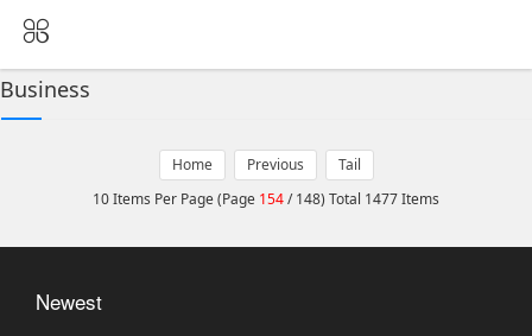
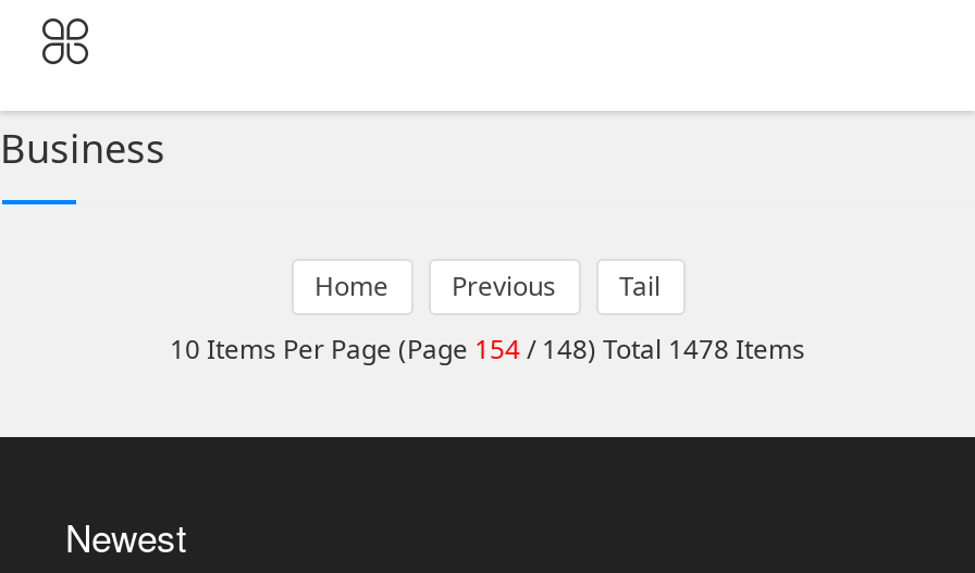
- 10 Items Per Page (Page 154 / 148) Total 1477 Items
+ 10 Items Per Page (Page 154 / 148) Total 1478 Items
